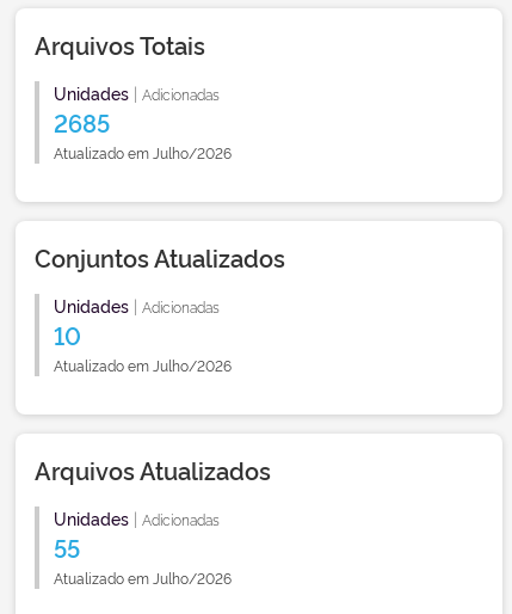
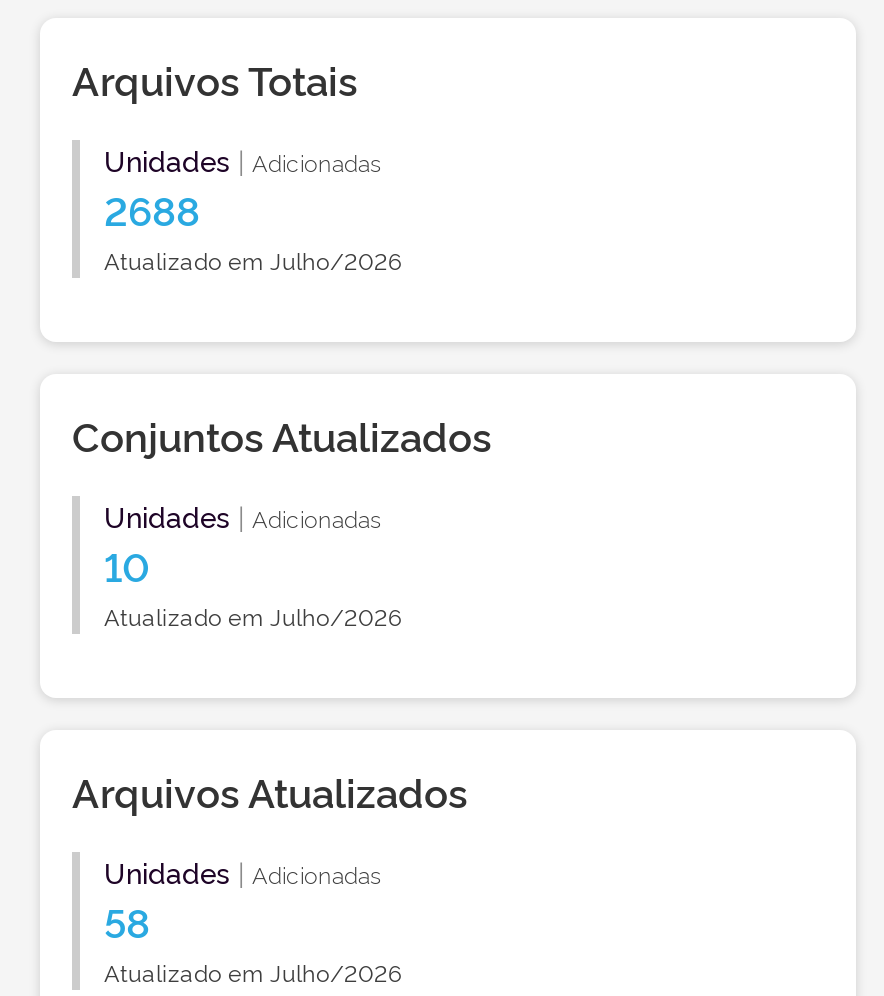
- 2685
+ 2688

- 55
+ 58
